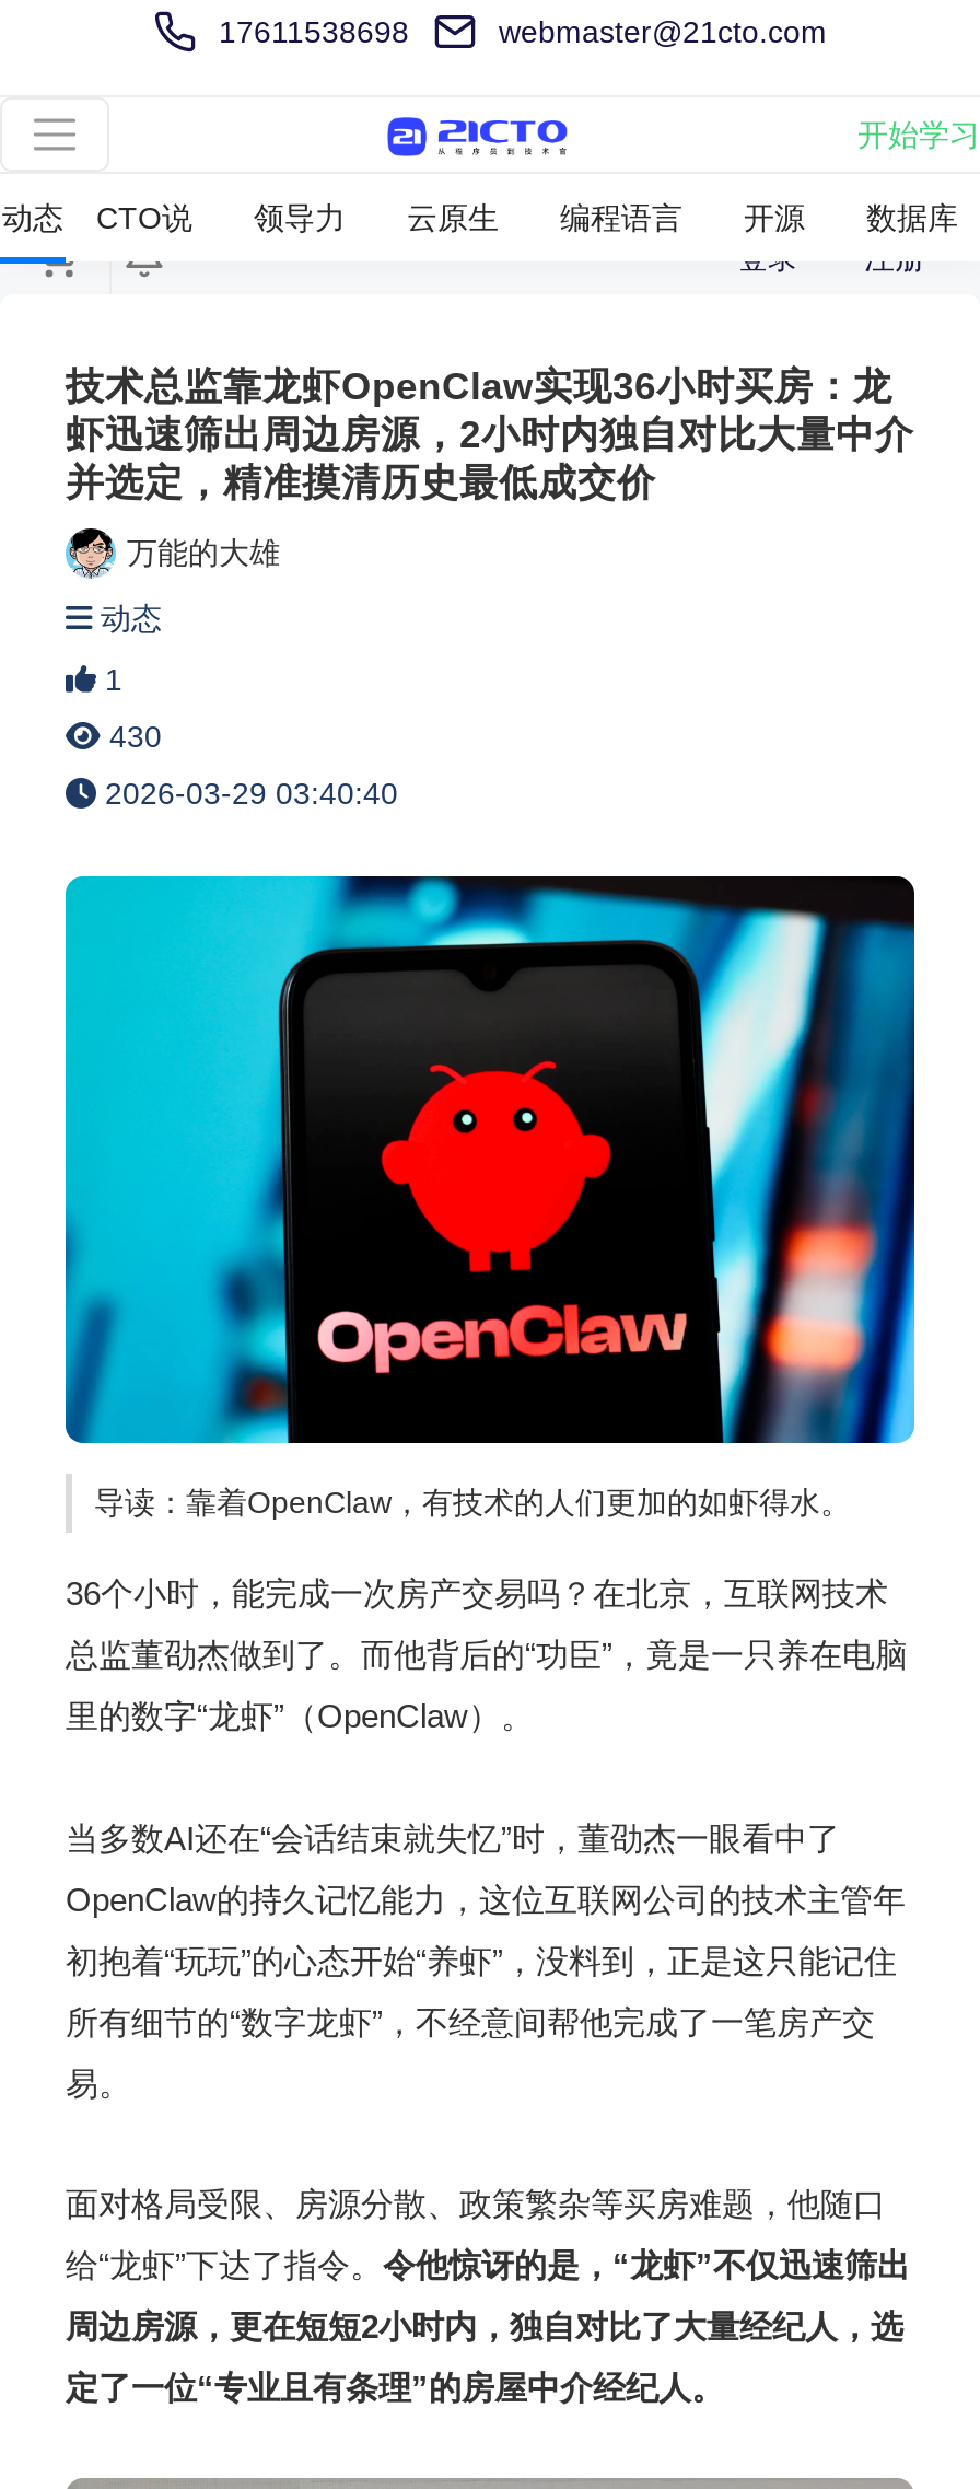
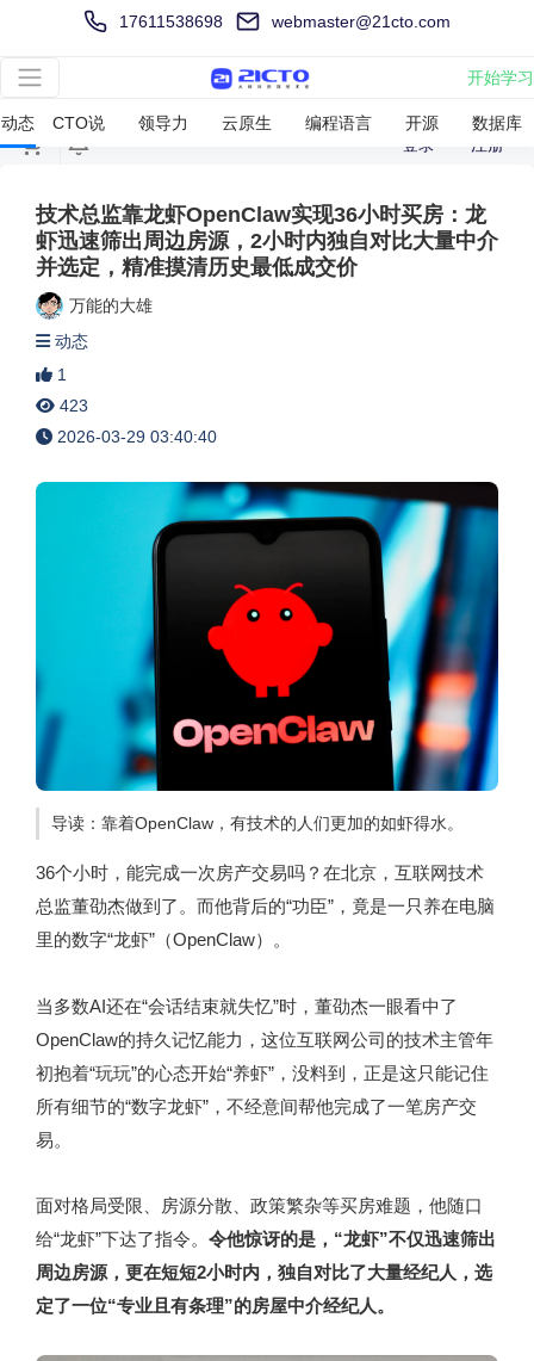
- 430
+ 423
